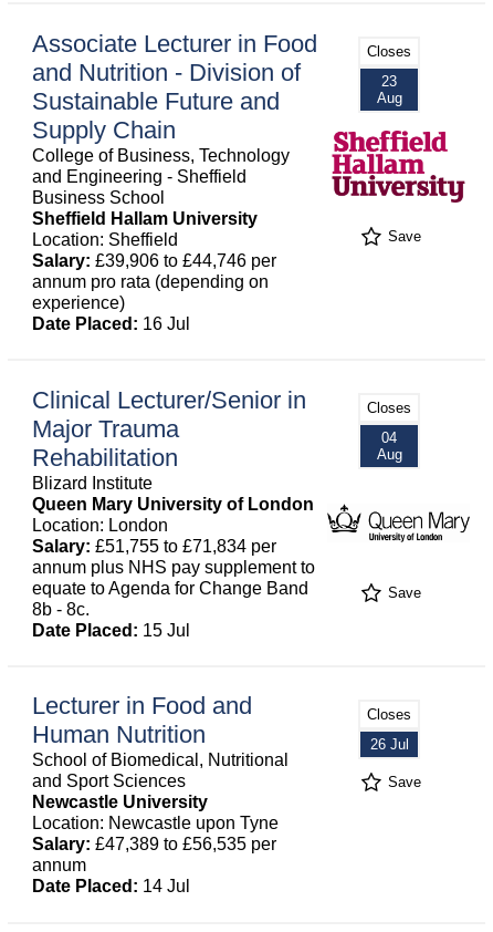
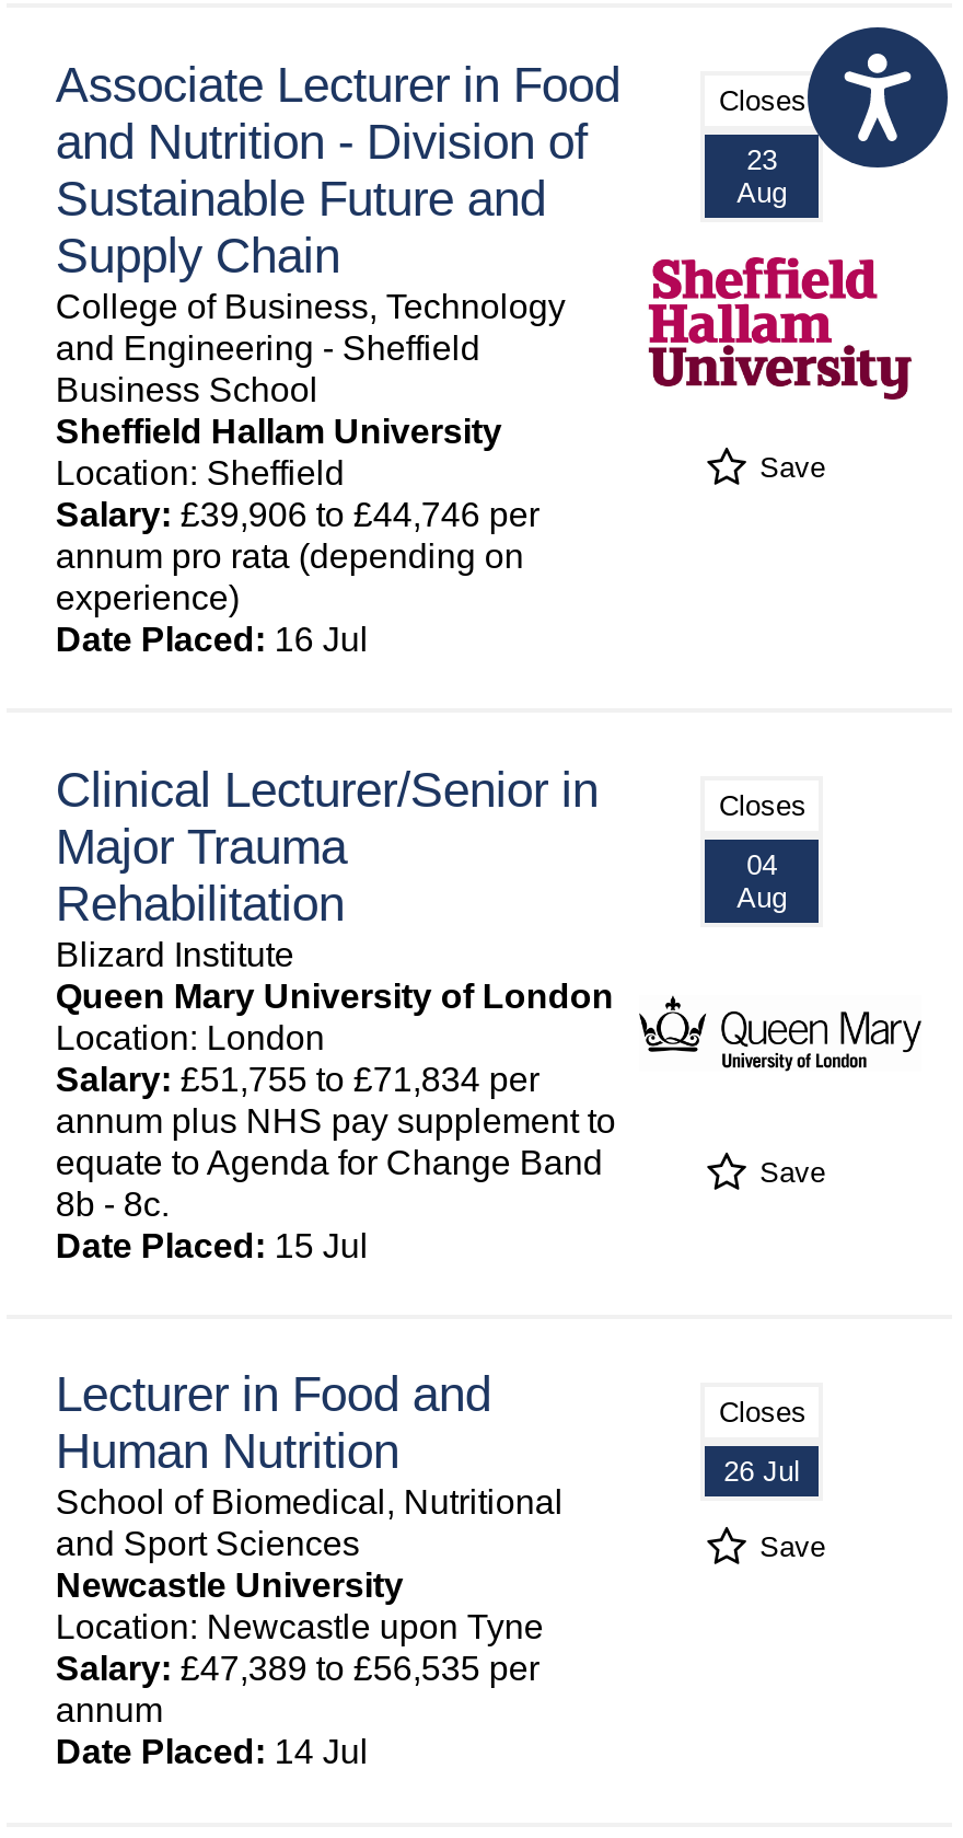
+ [image]
